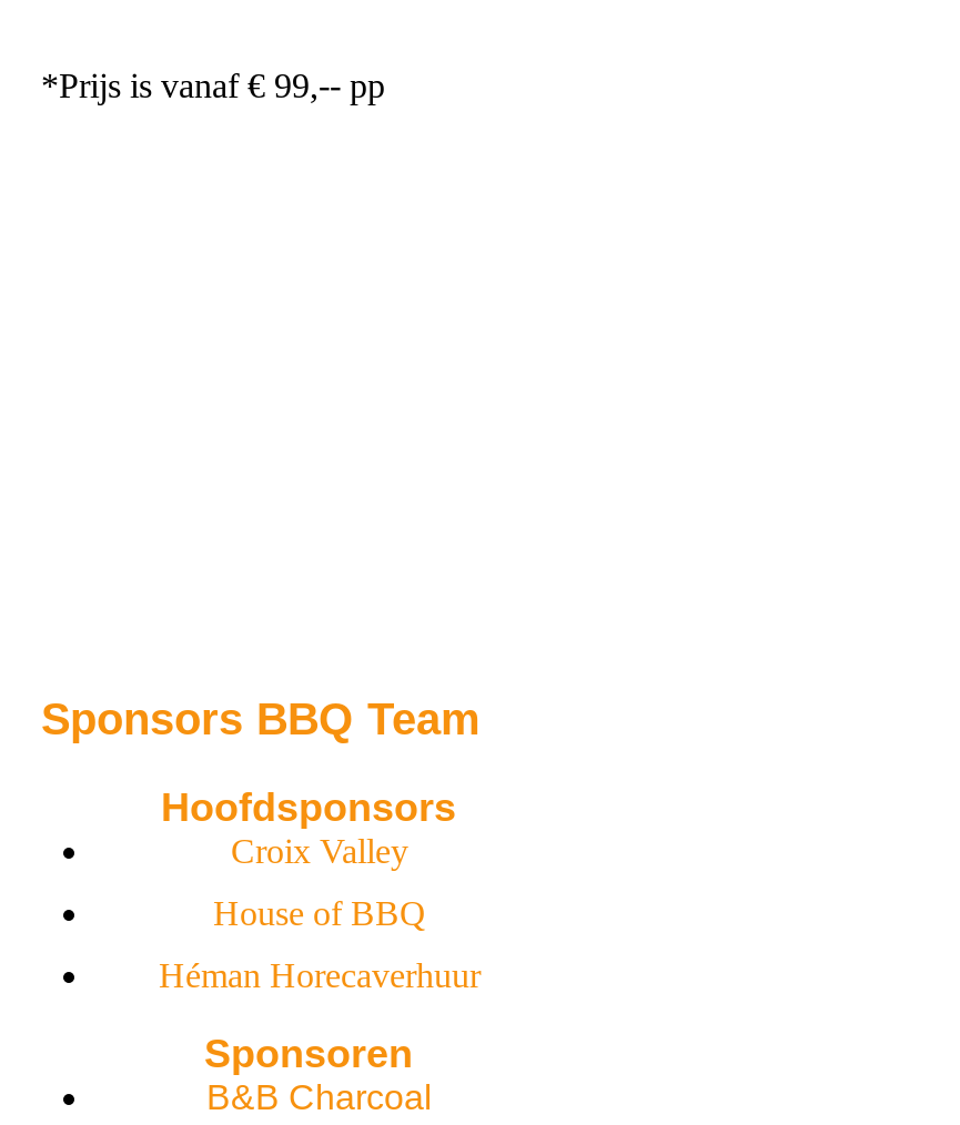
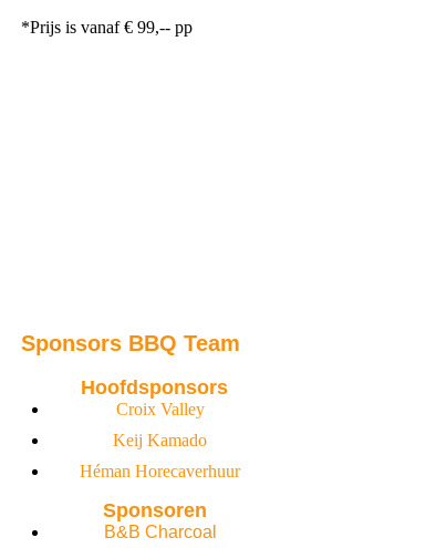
- House of BBQ
+ Keij Kamado
